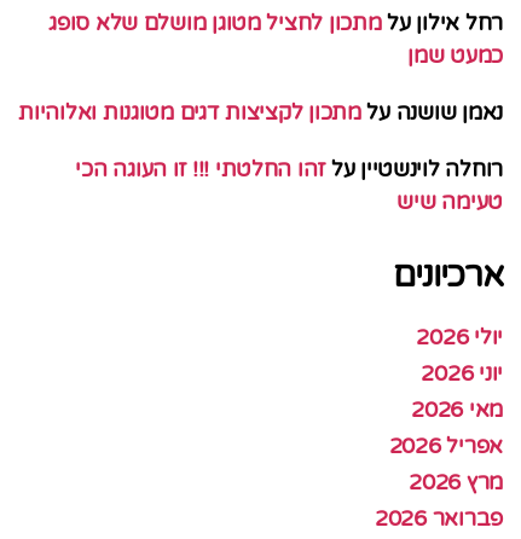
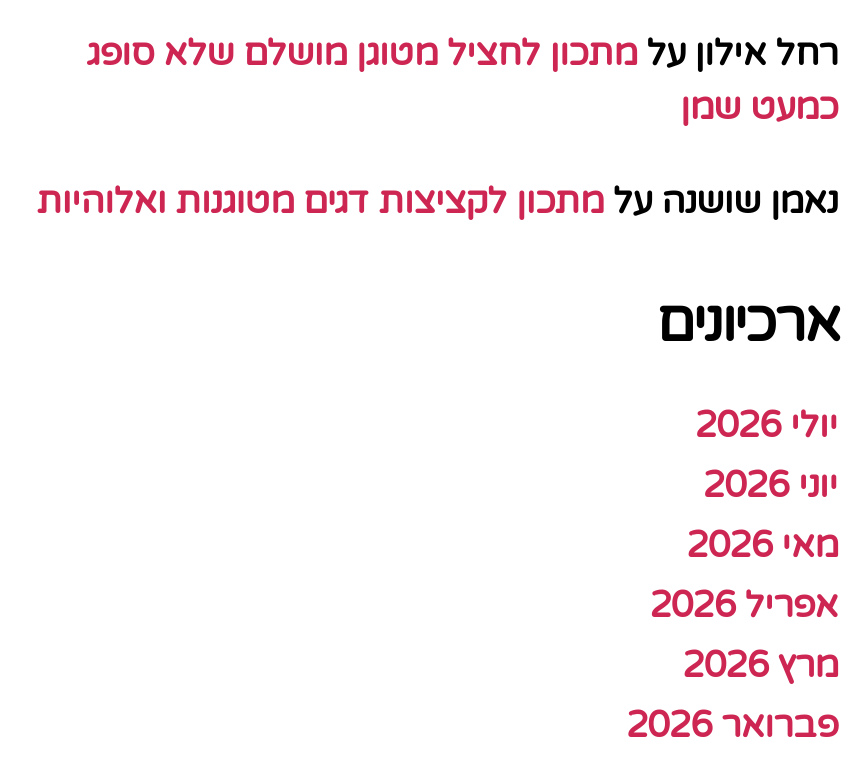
- רוחלה לוינשטיין על זהו החלטתי !!! זו העוגה הכי
- טעימה שיש
